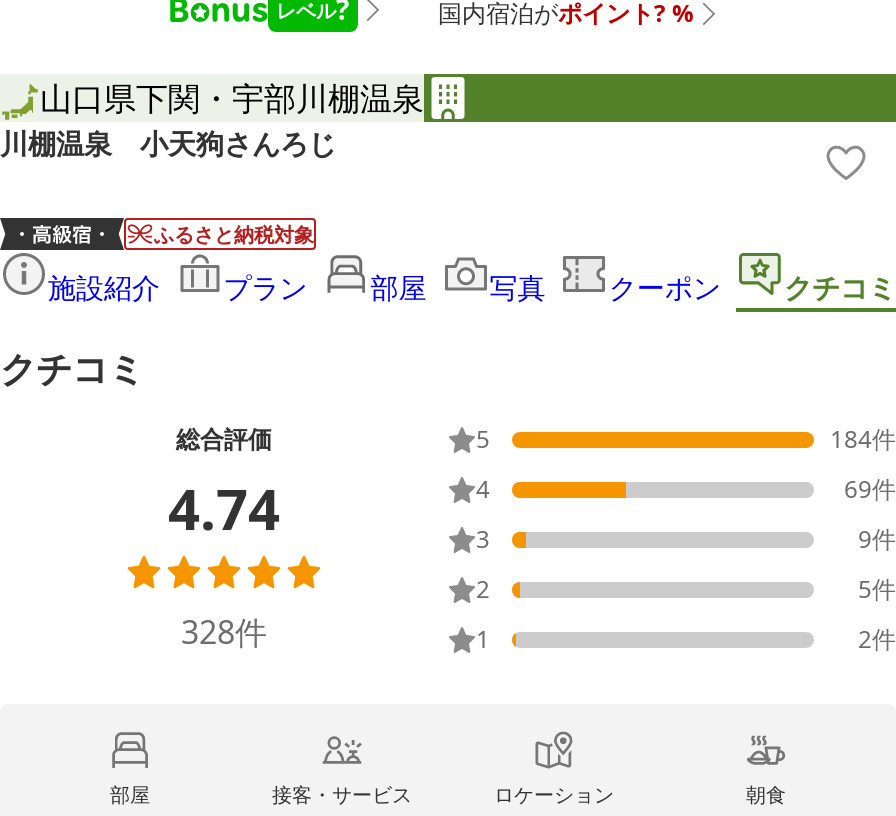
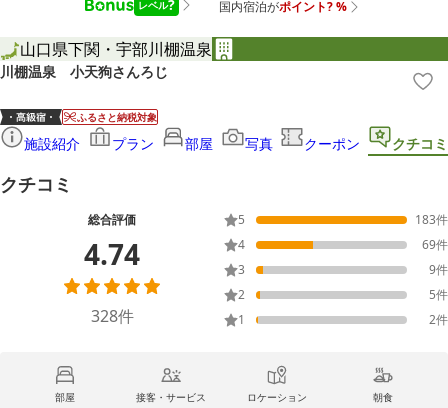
- 184件
+ 183件
